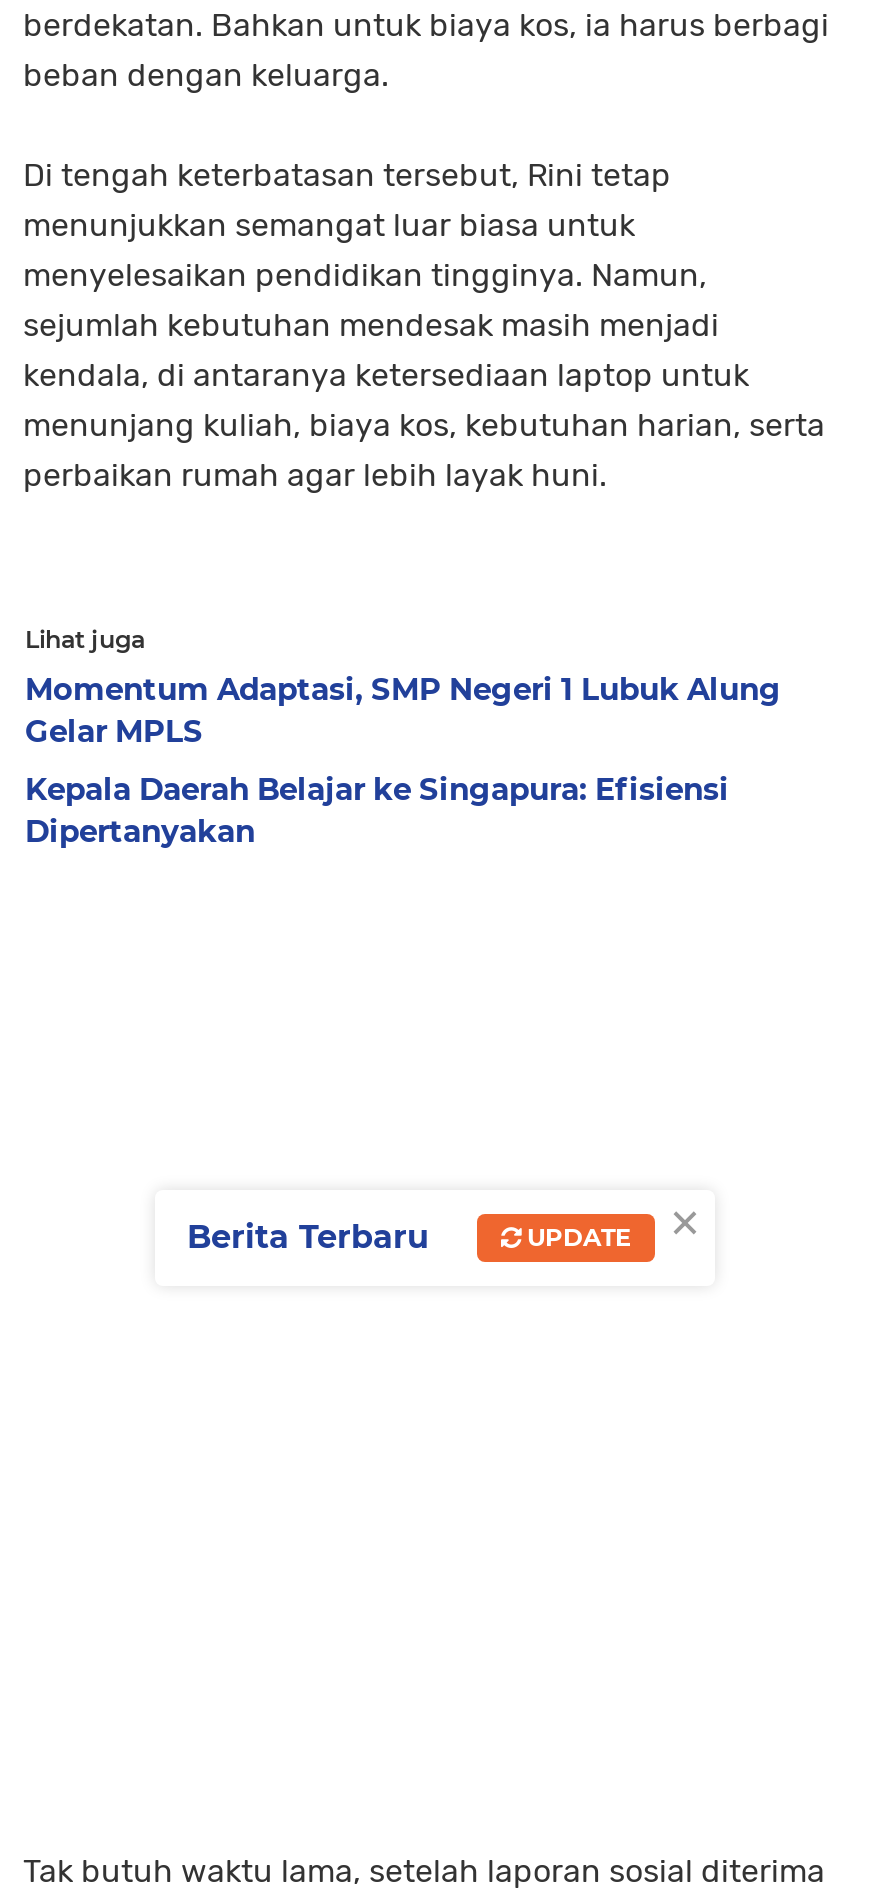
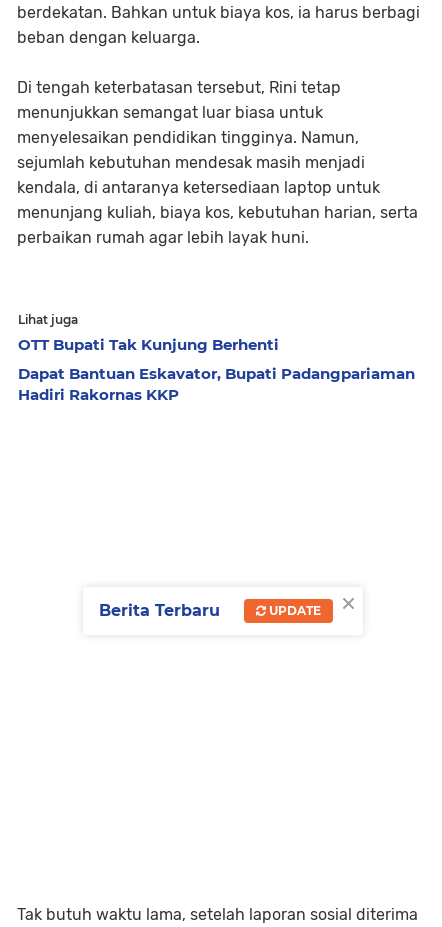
- Momentum Adaptasi, SMP Negeri 1 Lubuk Alung
- Gelar MPLS
+ OTT Bupati Tak Kunjung Berhenti

- Kepala Daerah Belajar ke Singapura: Efisiensi
- Dipertanyakan
+ Dapat Bantuan Eskavator, Bupati Padangpariaman
+ Hadiri Rakornas KKP
